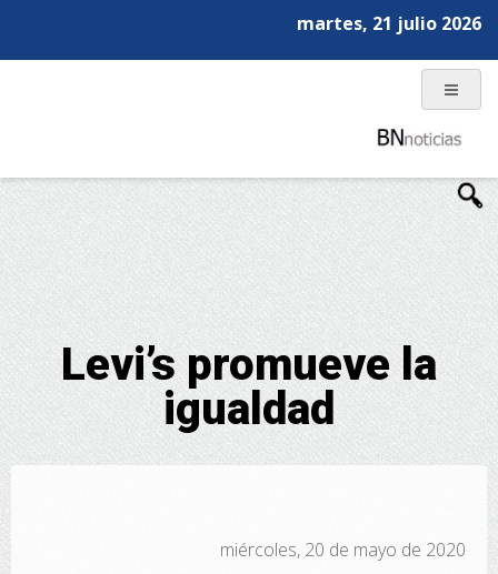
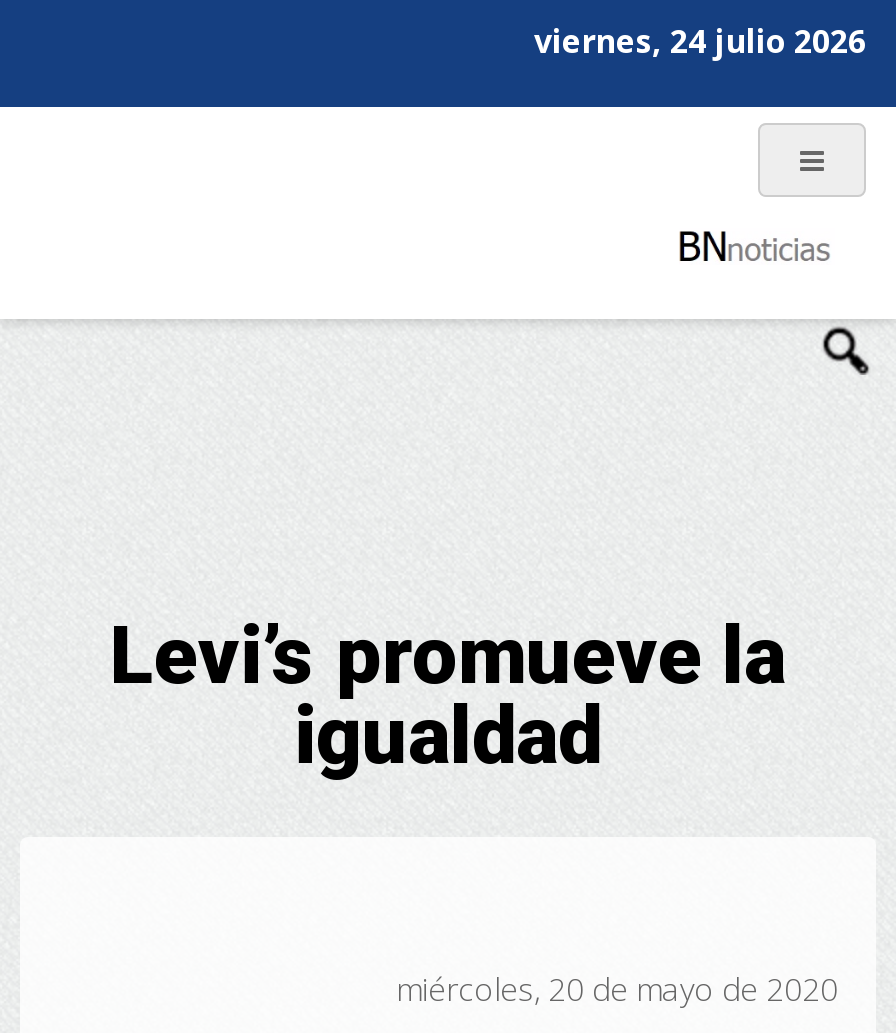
- martes, 21 julio 2026
+ viernes, 24 julio 2026
